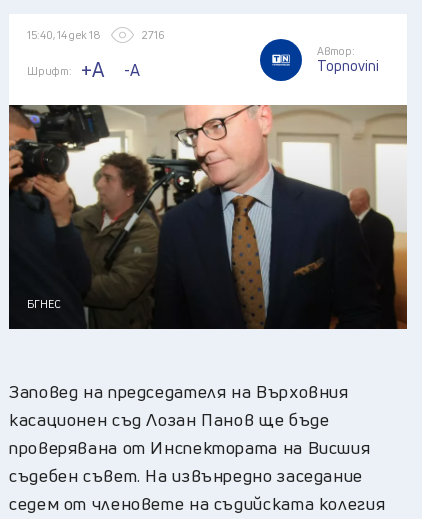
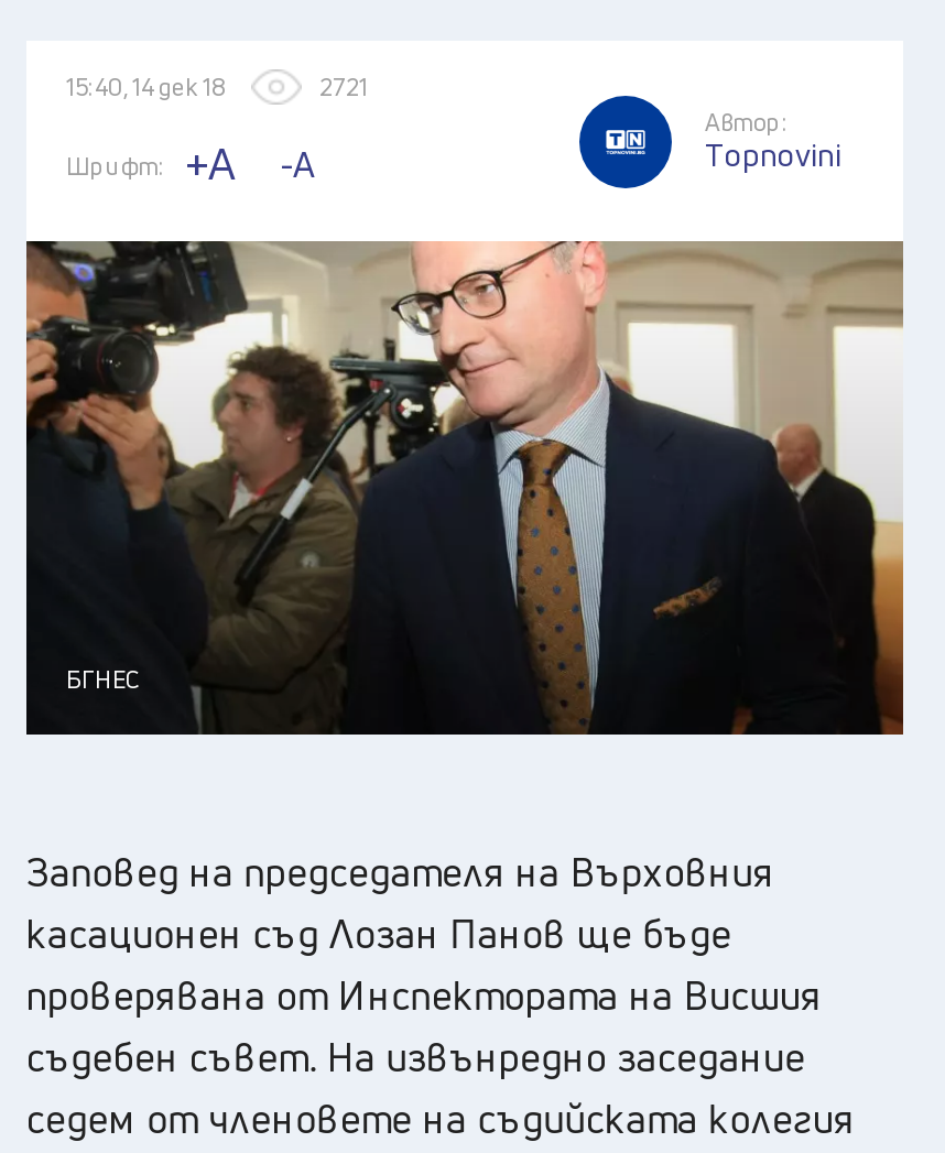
- 2716
+ 2721
